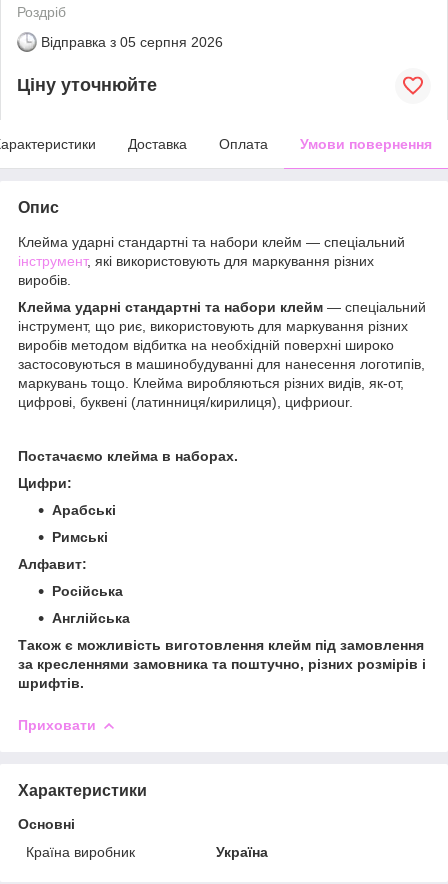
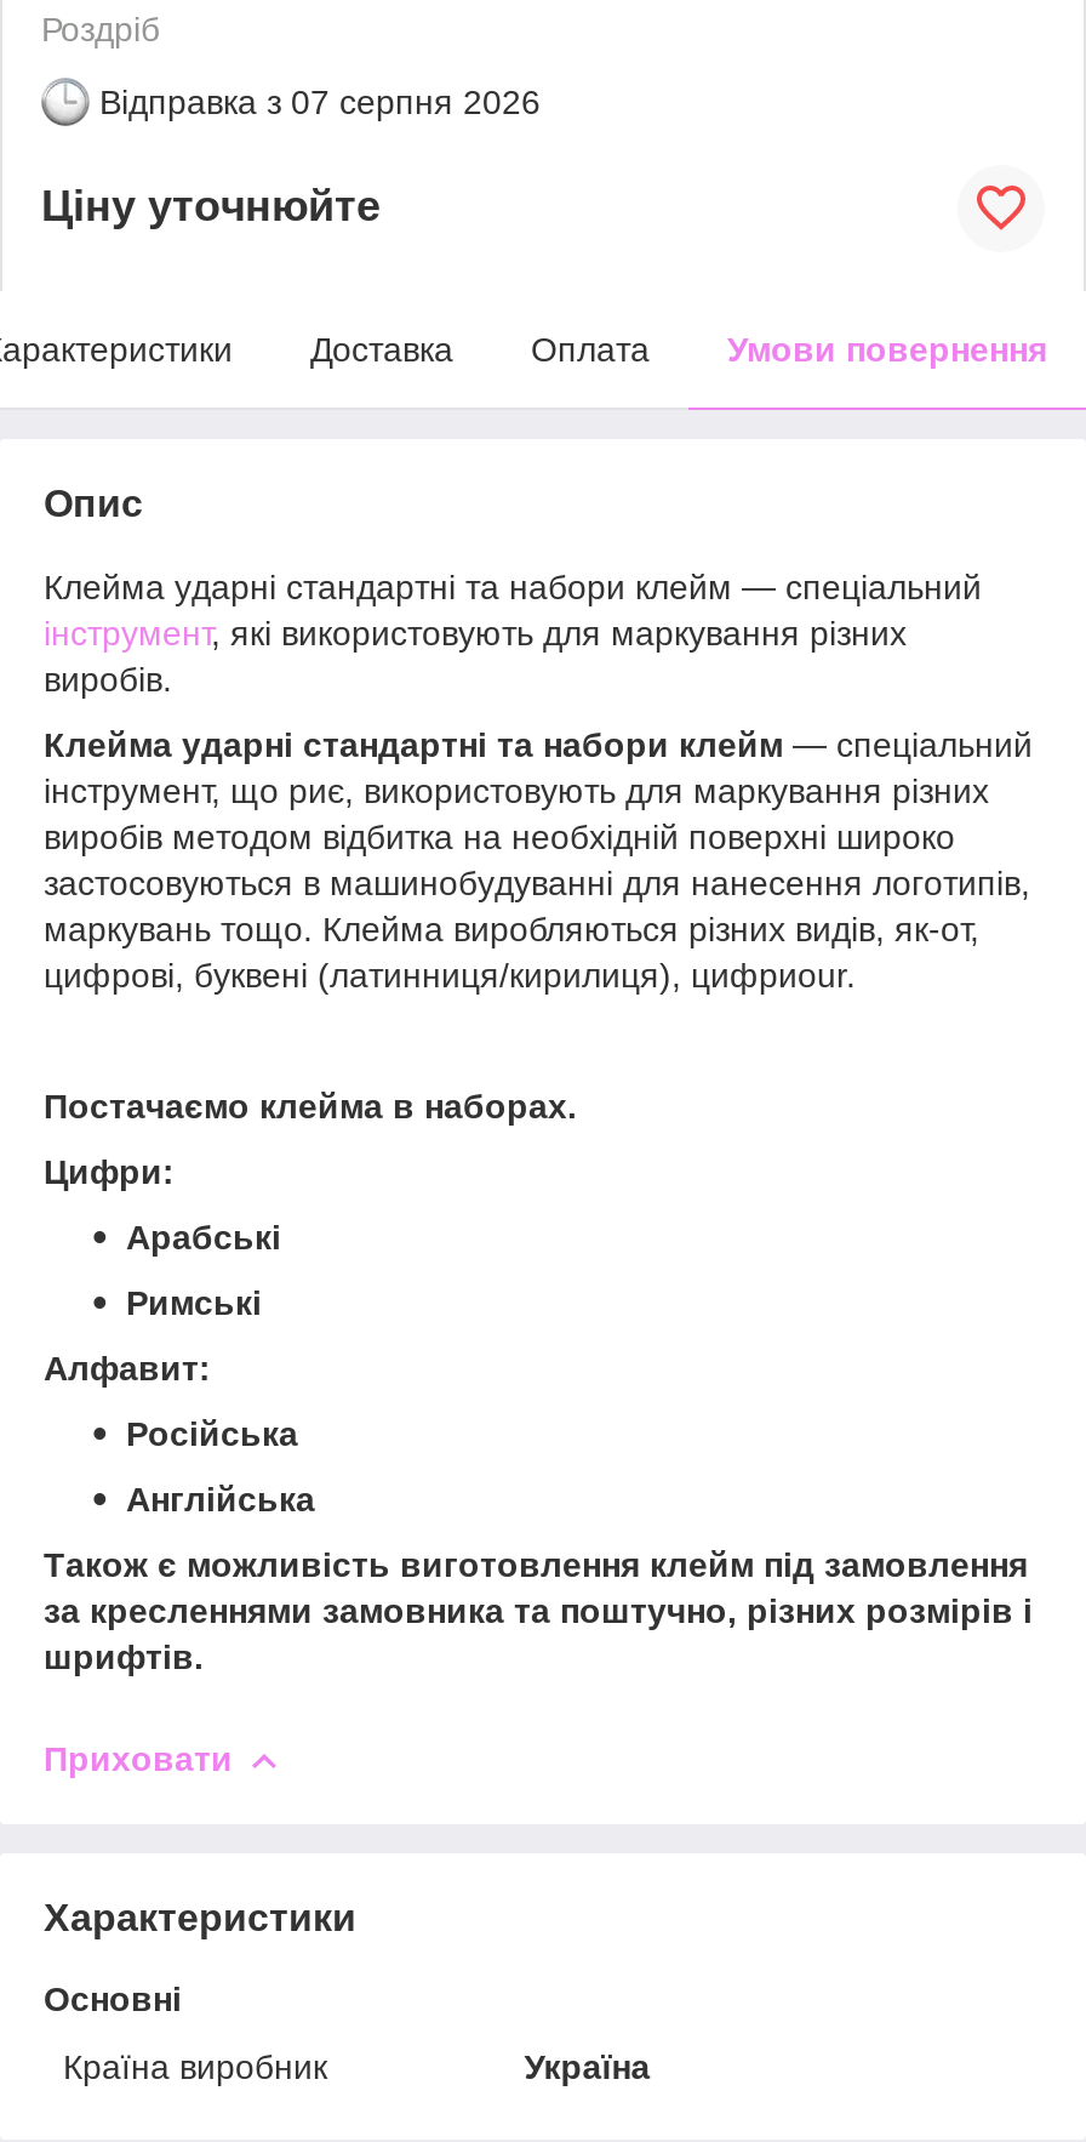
- Відправка з 05 серпня 2026
+ Відправка з 07 серпня 2026
